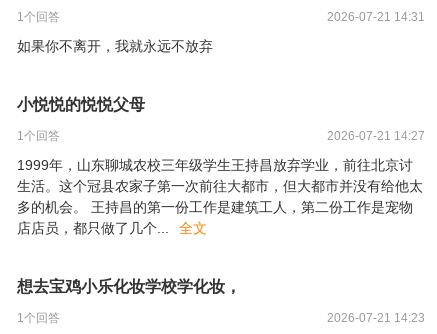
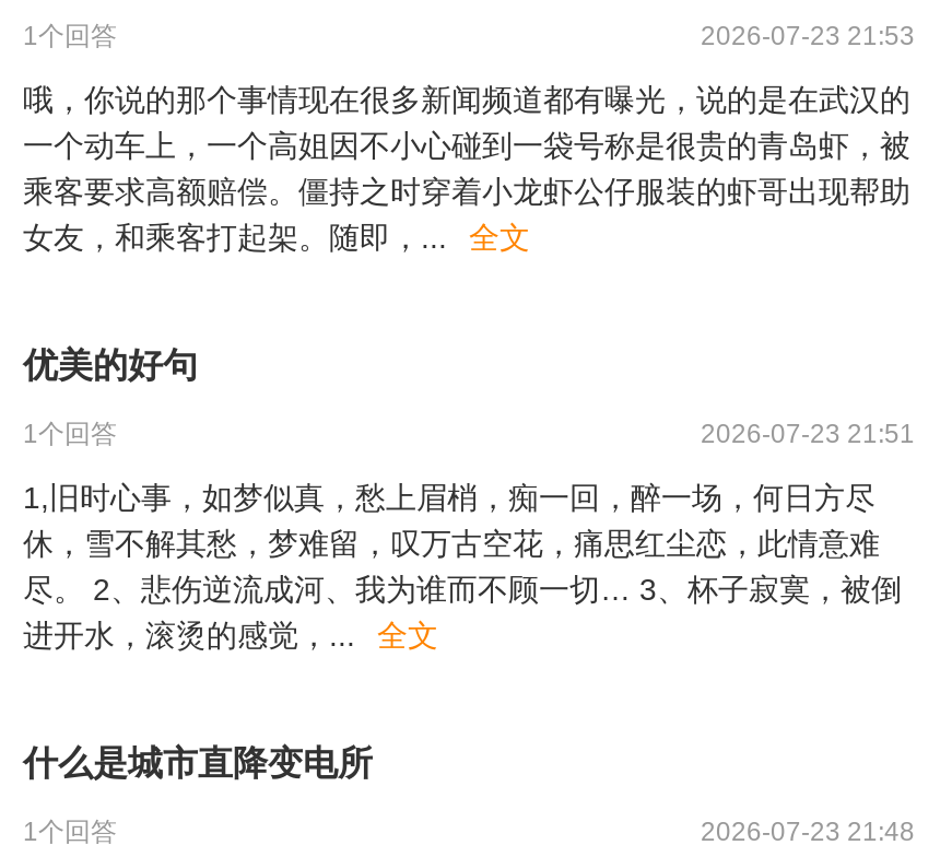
- 2026-07-21 14:31
+ 2026-07-23 21:53

- 如果你不离开，我就永远不放弃
+ 哦，你说的那个事情现在很多新闻频道都有曝光，说的是在武汉的
+ 一个动车上，一个高姐因不小心碰到一袋号称是很贵的青岛虾，被
+ 乘客要求高额赔偿。僵持之时穿着小龙虾公仔服装的虾哥出现帮助
+ 女友，和乘客打起架。随即，...
+ 全文

- 小悦悦的悦悦父母
+ 优美的好句

- 2026-07-21 14:27
+ 2026-07-23 21:51

- 1999年，山东聊城农校三年级学生王持昌放弃学业，前往北京讨
- 生活。这个冠县农家子第一次前往大都市，但大都市并没有给他太
- 多的机会。 王持昌的第一份工作是建筑工人，第二份工作是宠物
- 店店员，都只做了几个...
+ 1,旧时心事，如梦似真，愁上眉梢，痴一回，醉一场，何日方尽
+ 休，雪不解其愁，梦难留，叹万古空花，痛思红尘恋，此情意难
+ 尽。 2、悲伤逆流成河、我为谁而不顾一切… 3、杯子寂寞，被倒
+ 进开水，滚烫的感觉，...

- 想去宝鸡小乐化妆学校学化妆，
+ 什么是城市直降变电所

- 2026-07-21 14:23
+ 2026-07-23 21:48
